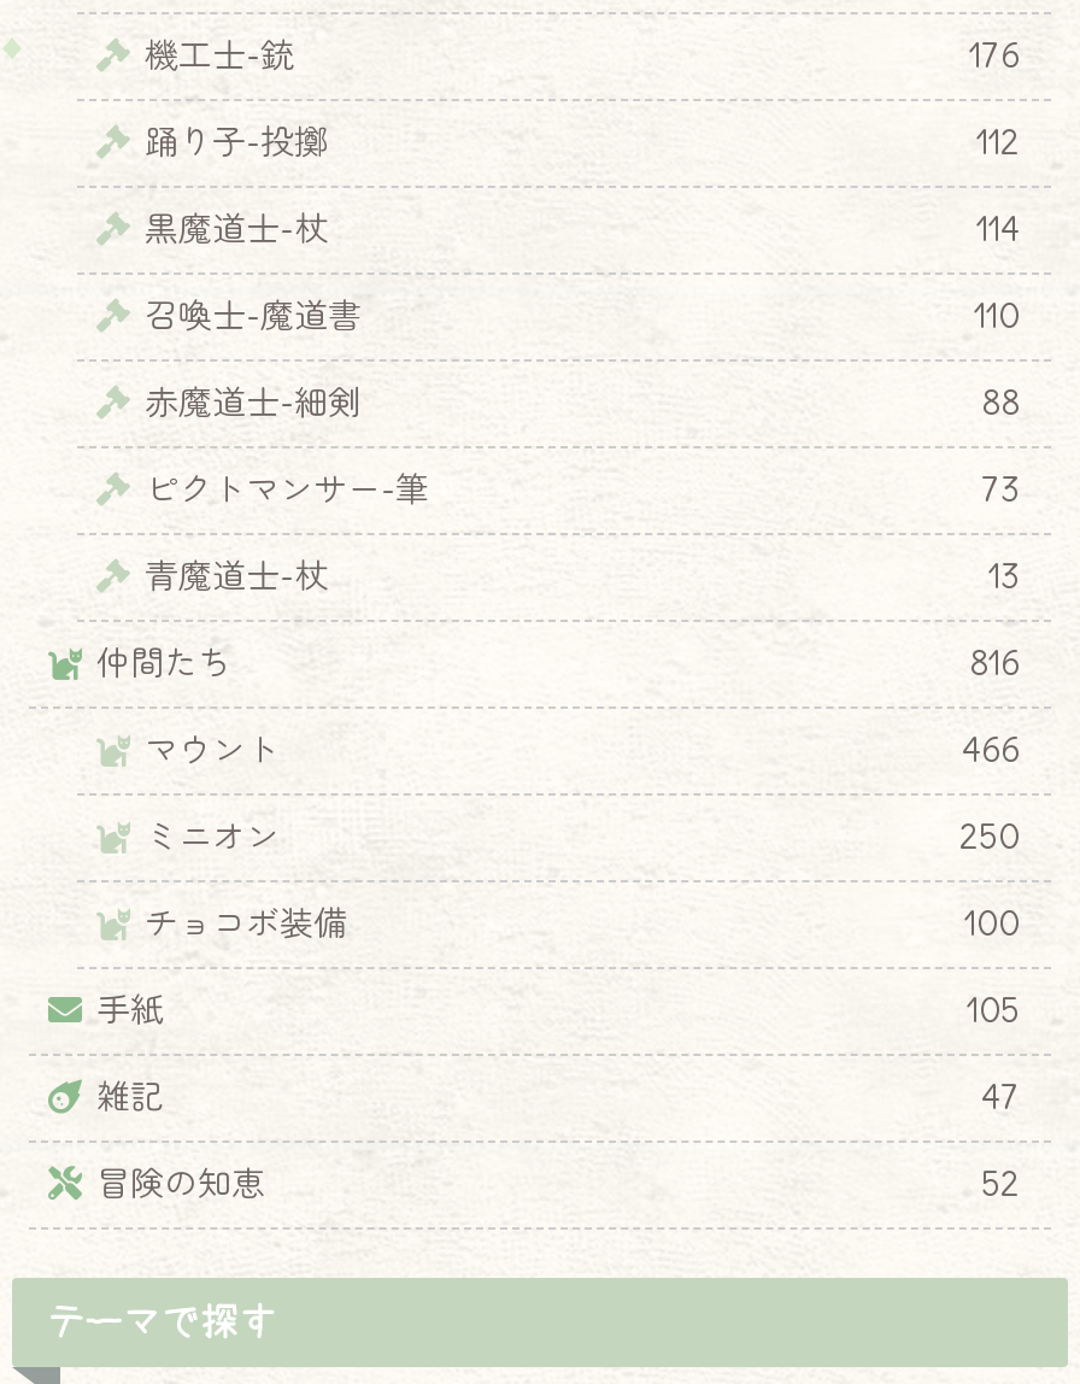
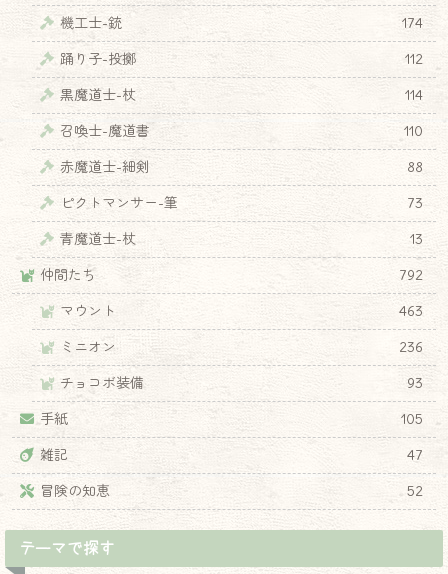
- 176
+ 174

- 816
+ 792

- 466
+ 463

- 250
+ 236

- 100
+ 93
